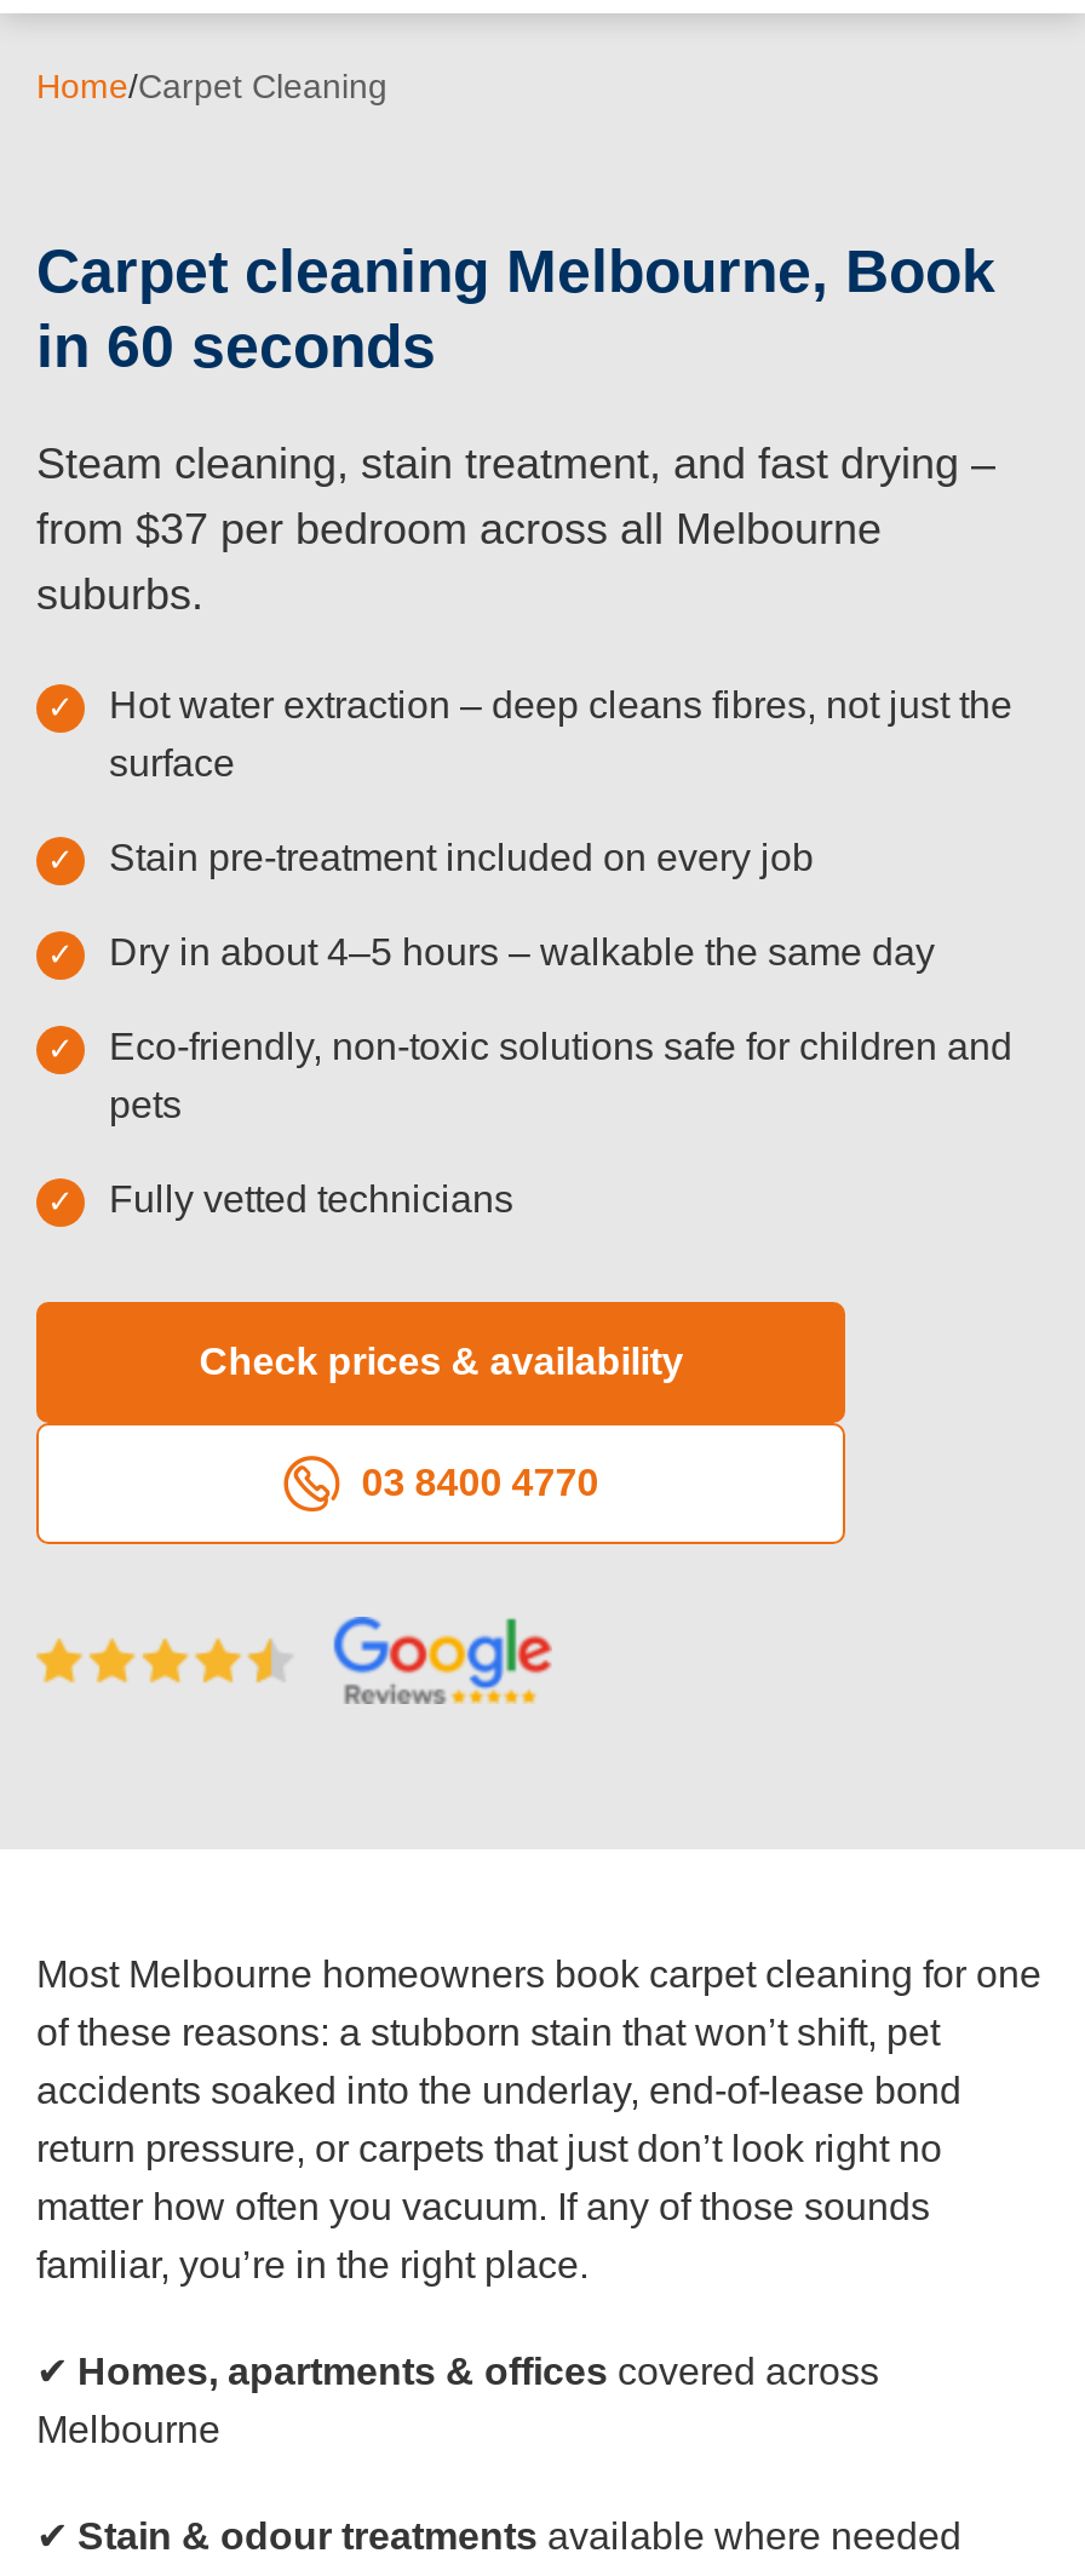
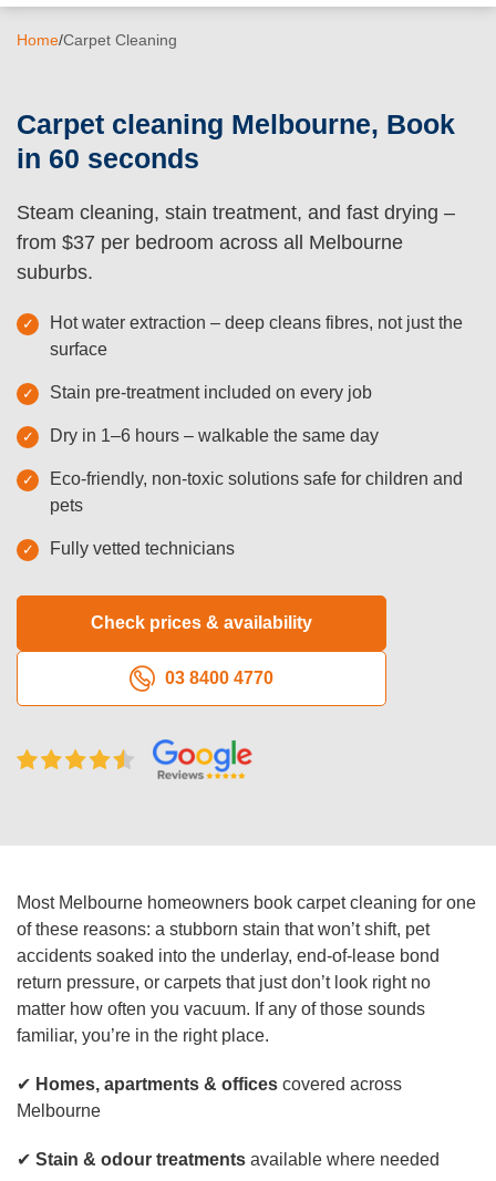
- Dry in about 4–5 hours – walkable the same day
+ Dry in 1–6 hours – walkable the same day
